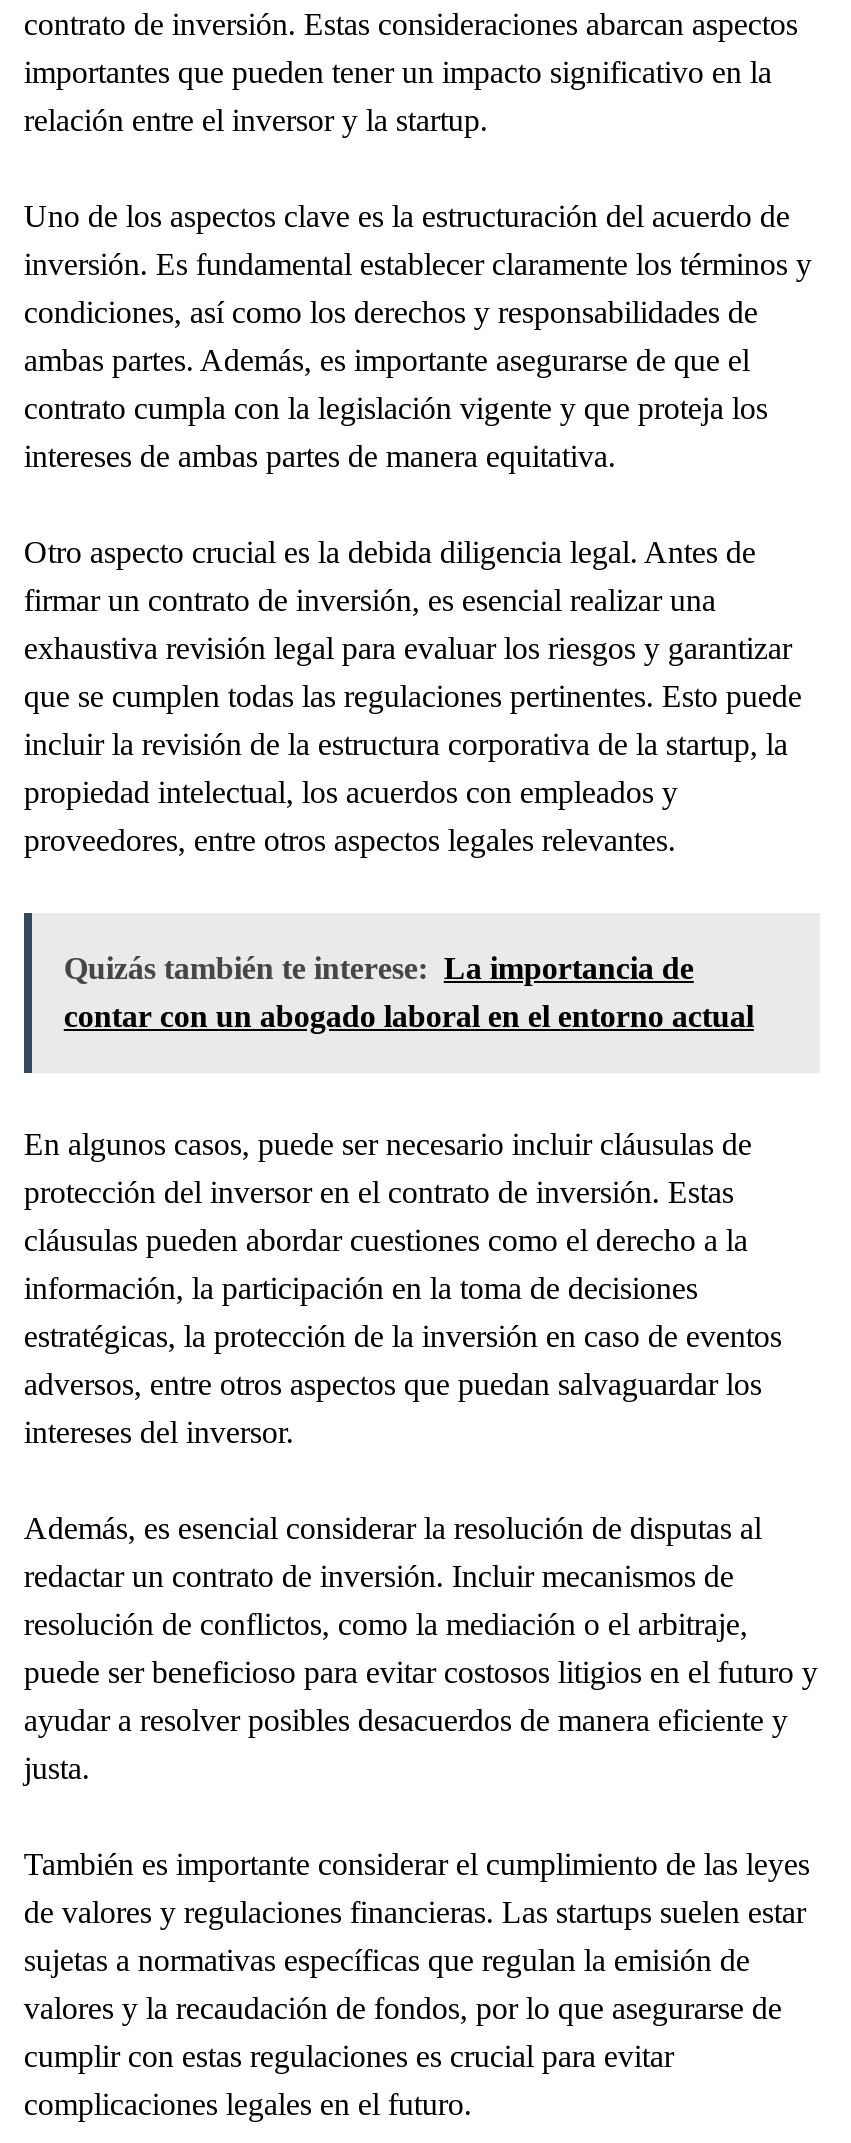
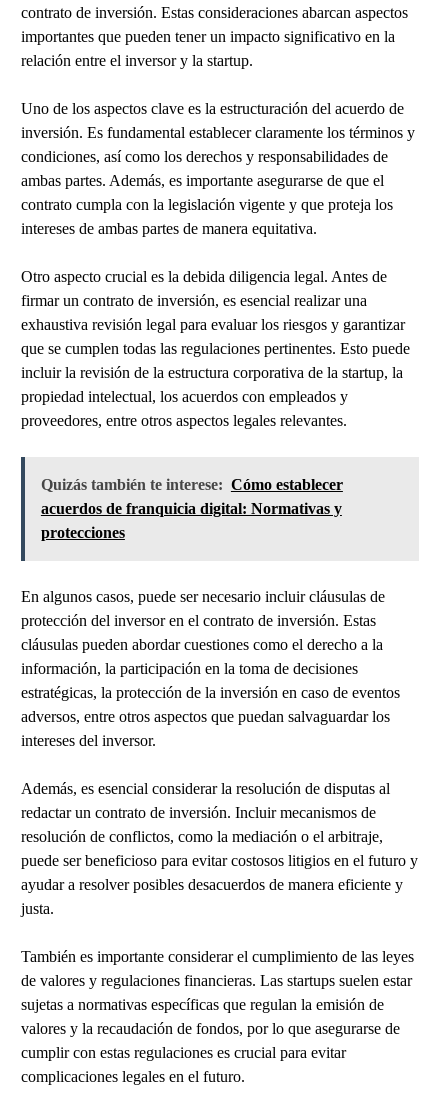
- Quizás también te interese: La importancia de
- contar con un abogado laboral en el entorno actual
+ Quizás también te interese: Cómo establecer
+ acuerdos de franquicia digital: Normativas y
+ protecciones
